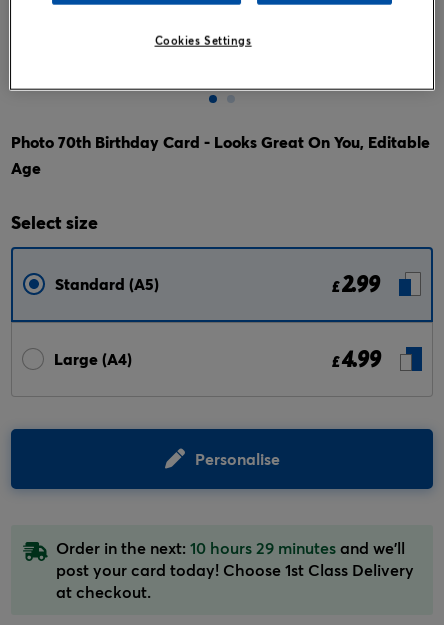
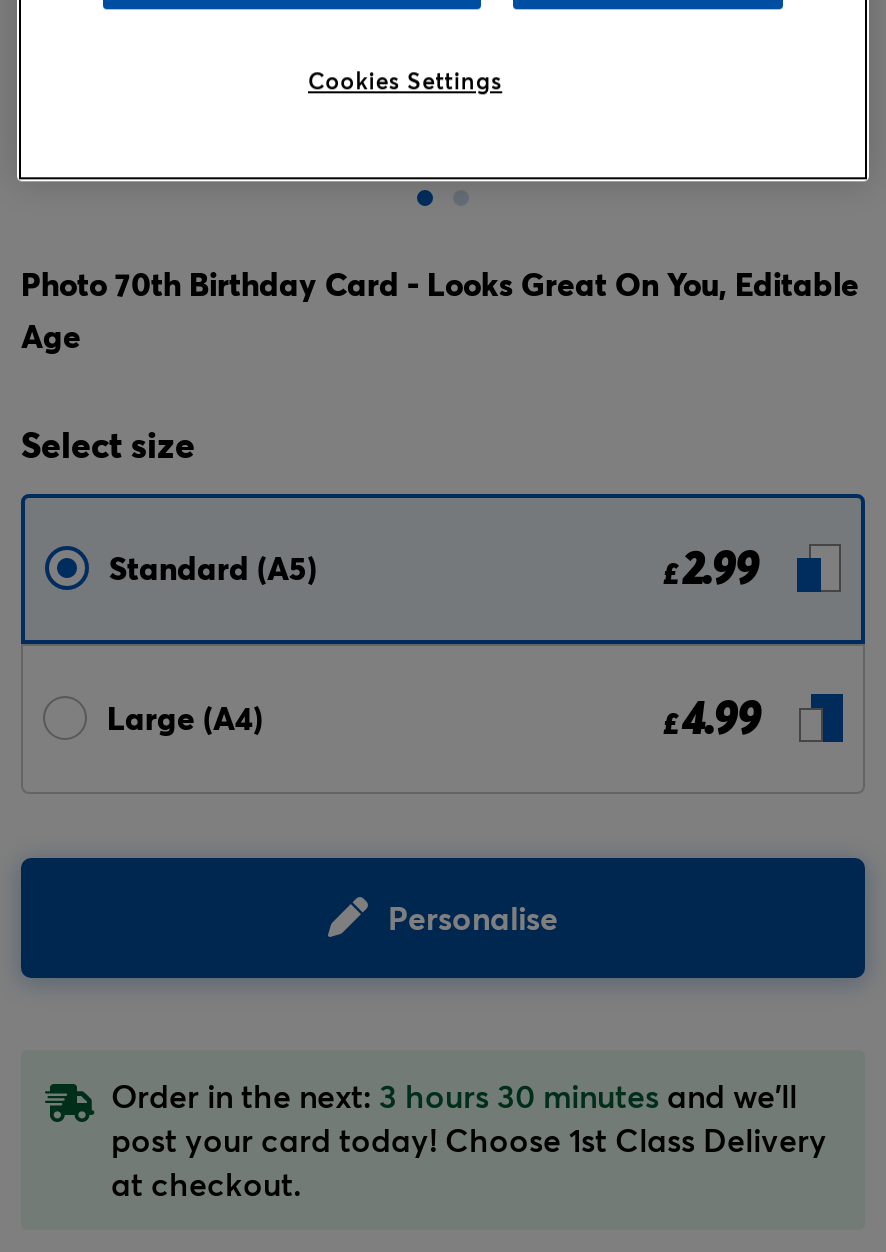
- Order in the next: 10 hours 29 minutes and we'll
+ Order in the next: 3 hours 30 minutes and we'll
